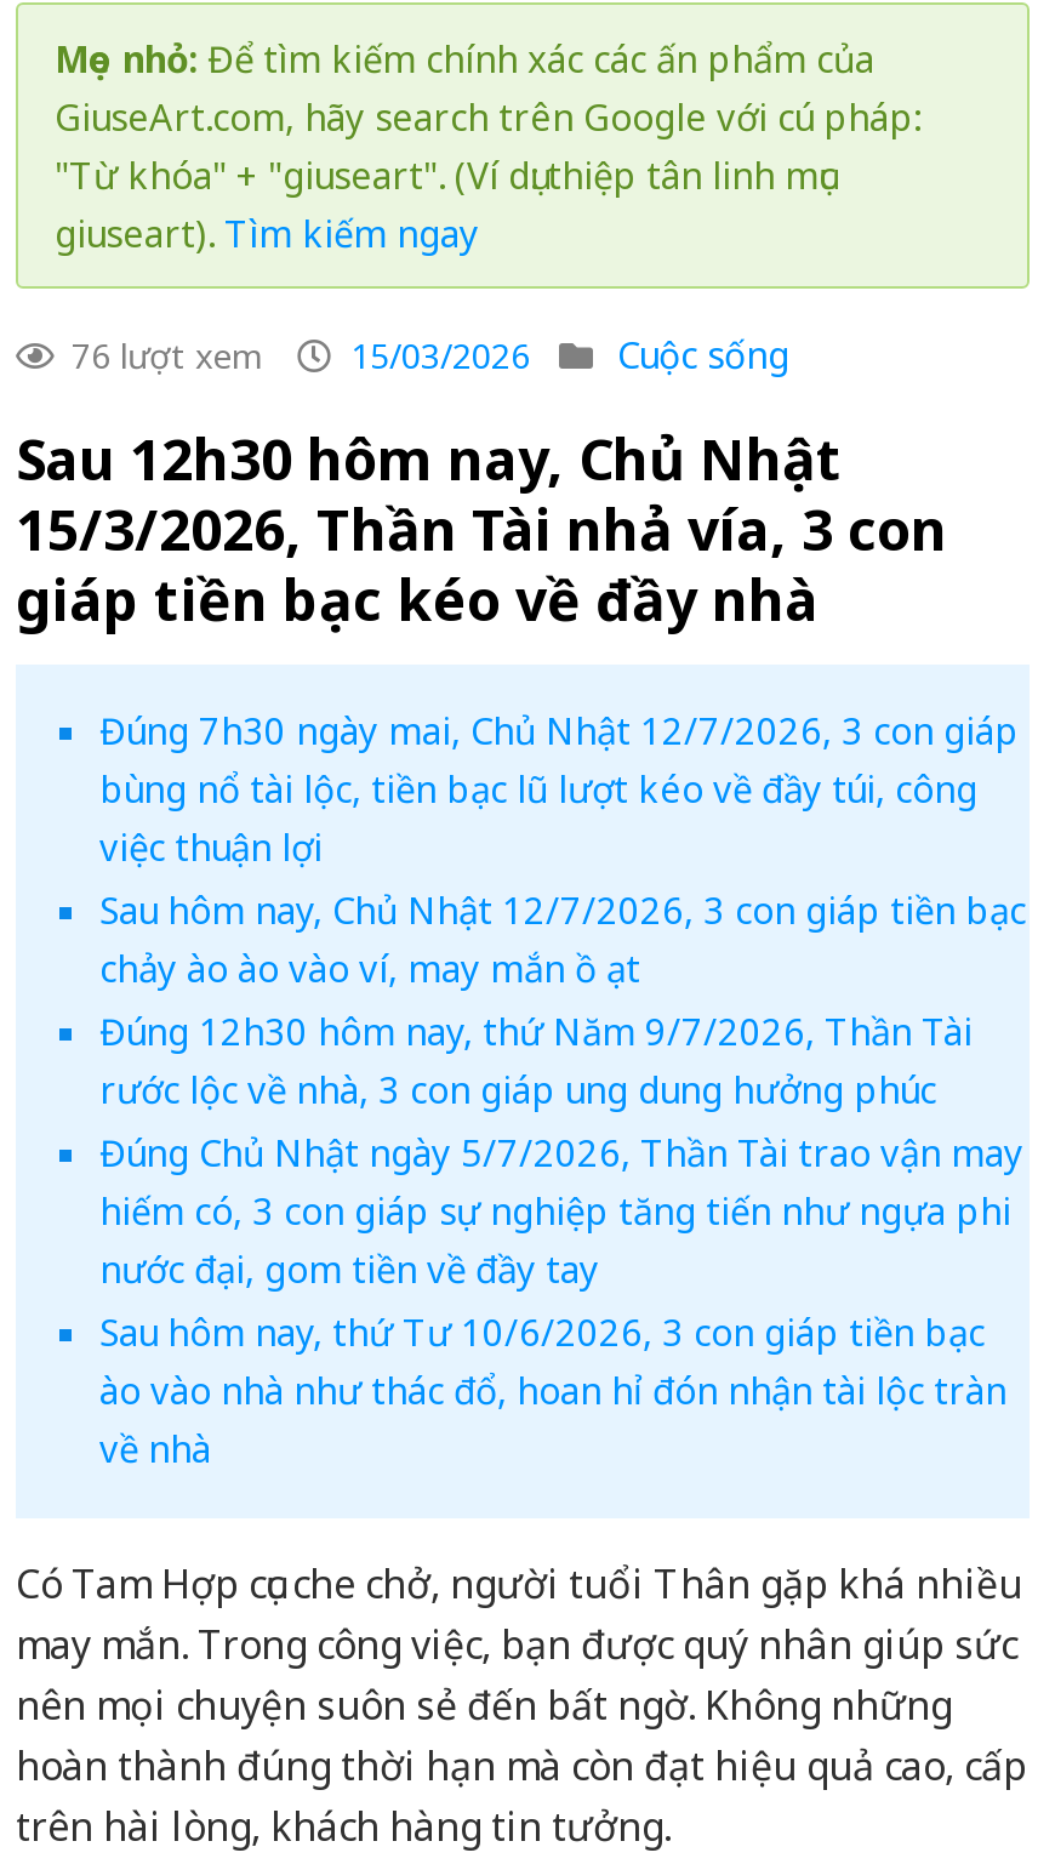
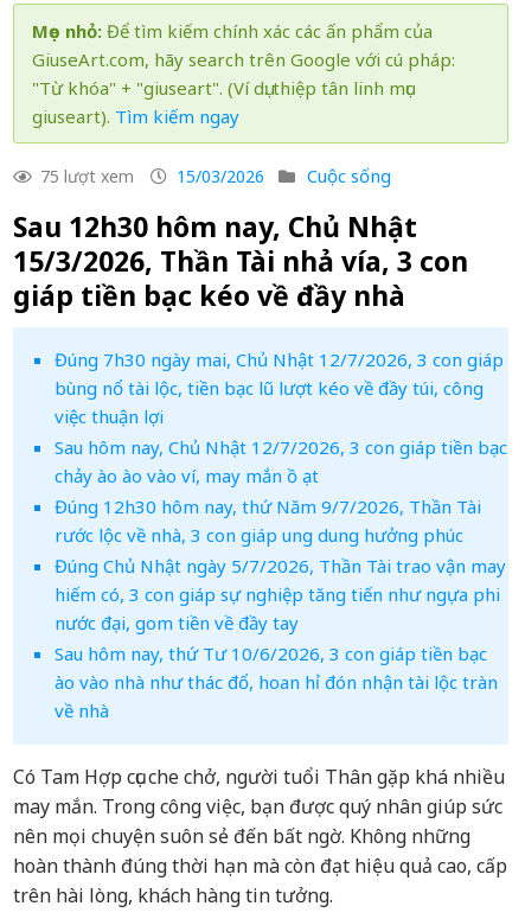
- 76 lượt xem 15/03/2026 Cuộc sống
+ 75 lượt xem 15/03/2026 Cuộc sống
